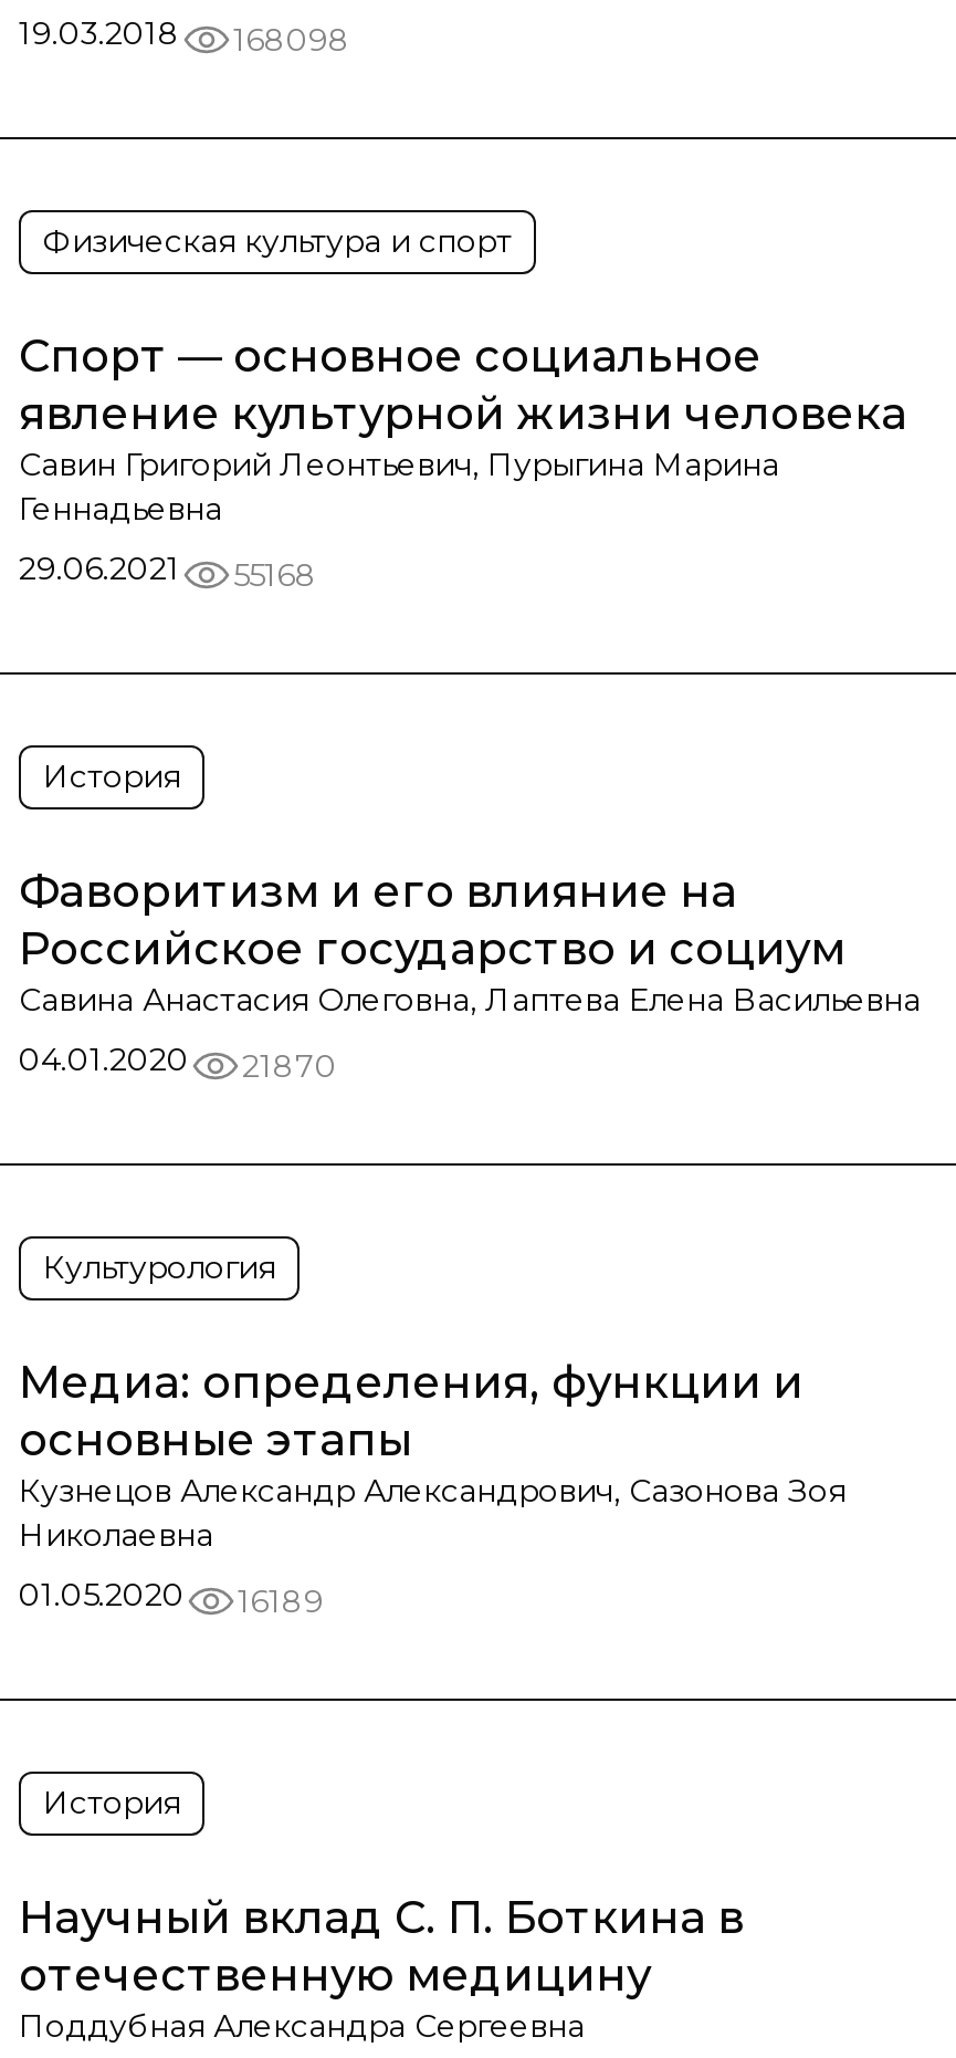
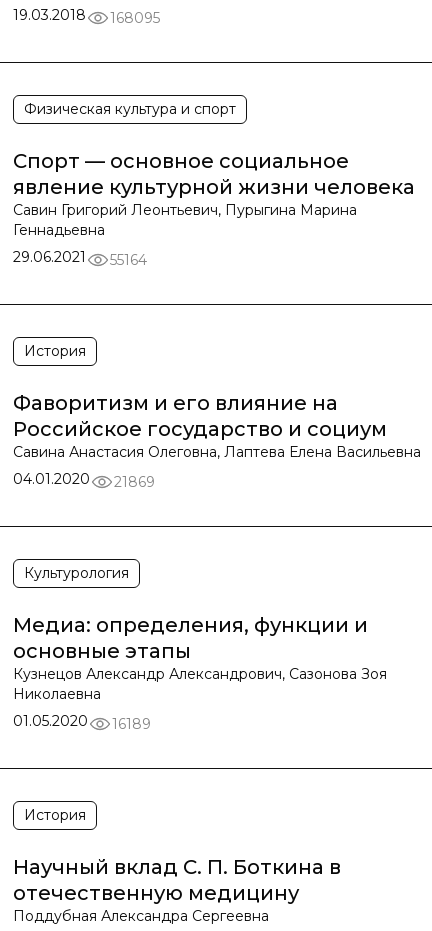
- 19.03.2018 168098
+ 19.03.2018 168095

- 29.06.2021 55168
+ 29.06.2021 55164

- 04.01.2020 21870
+ 04.01.2020 21869
